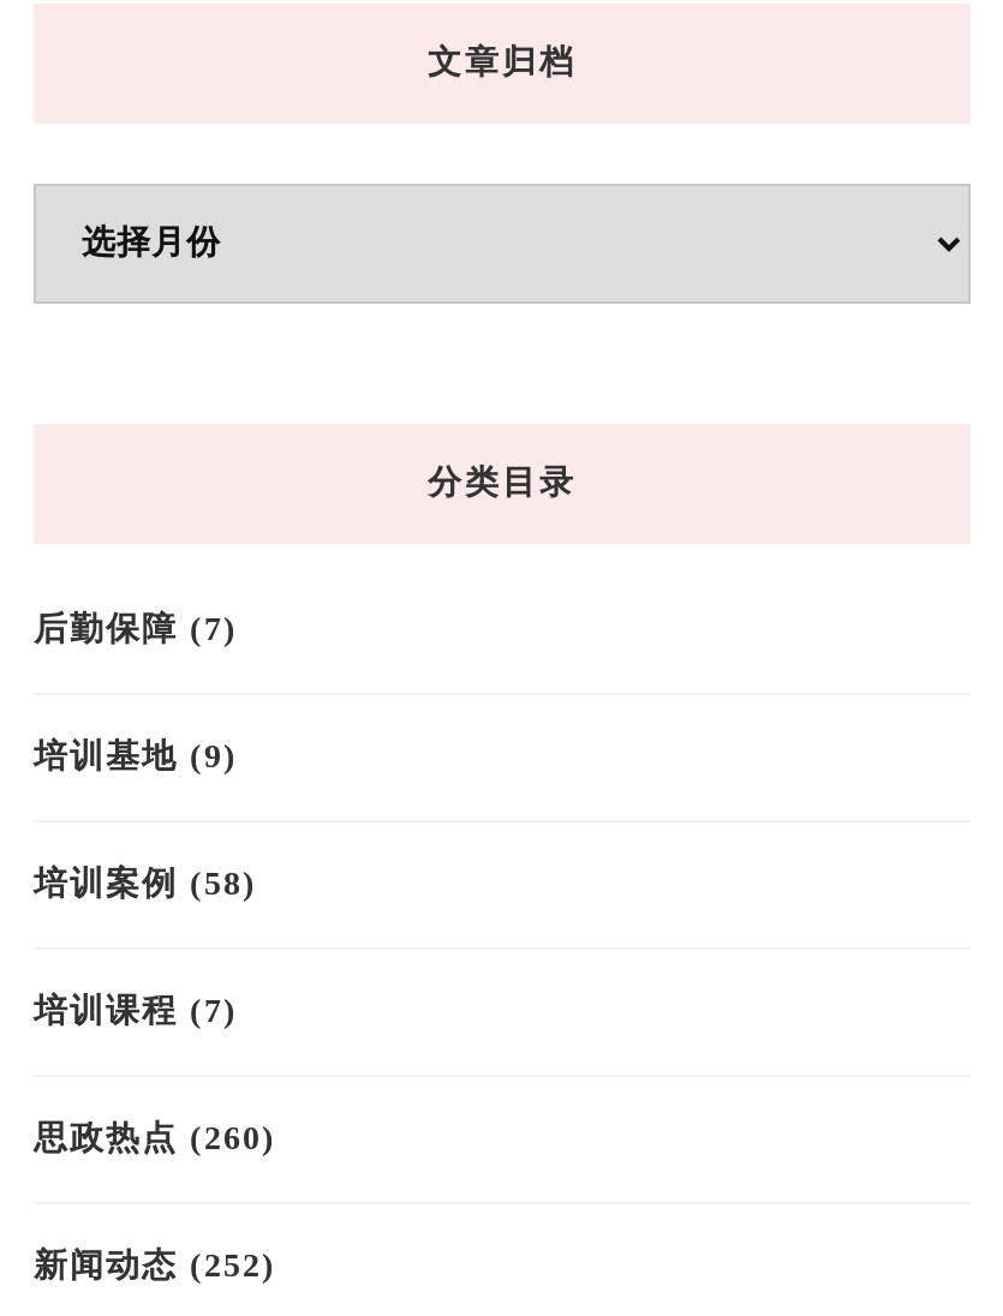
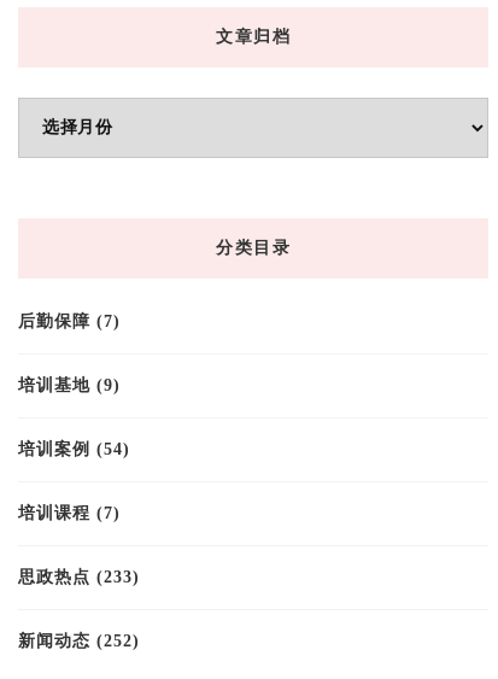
- 培训案例(58)
+ 培训案例(54)

- 思政热点(260)
+ 思政热点(233)
